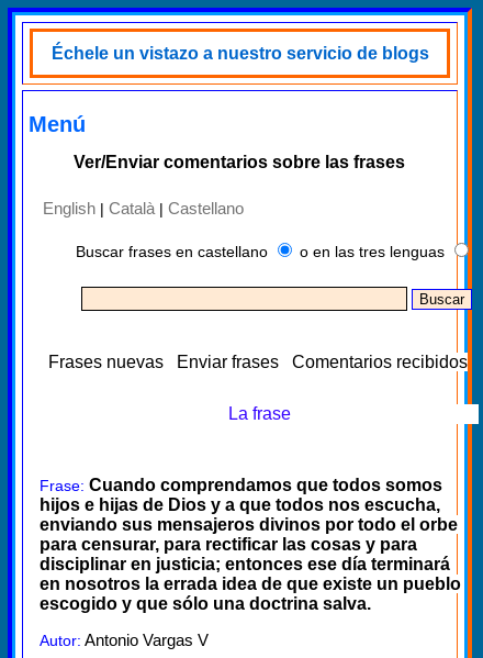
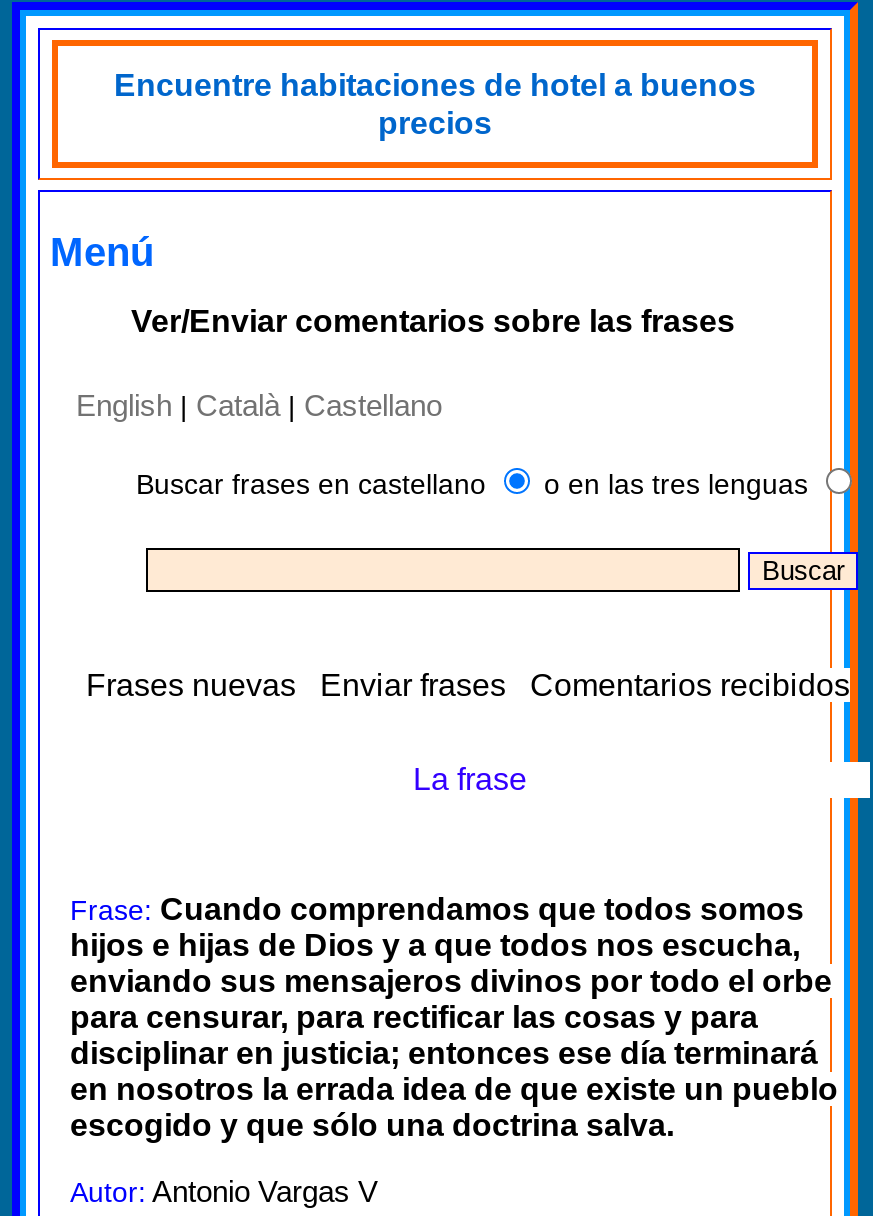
- Échele un vistazo a nuestro servicio de blogs
+ Encuentre habitaciones de hotel a buenos
+ precios
